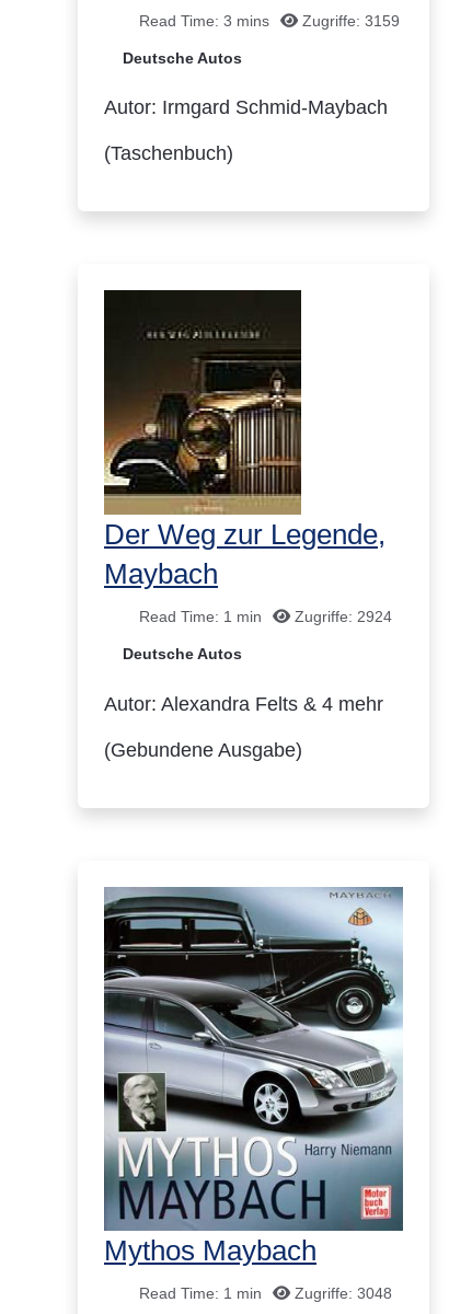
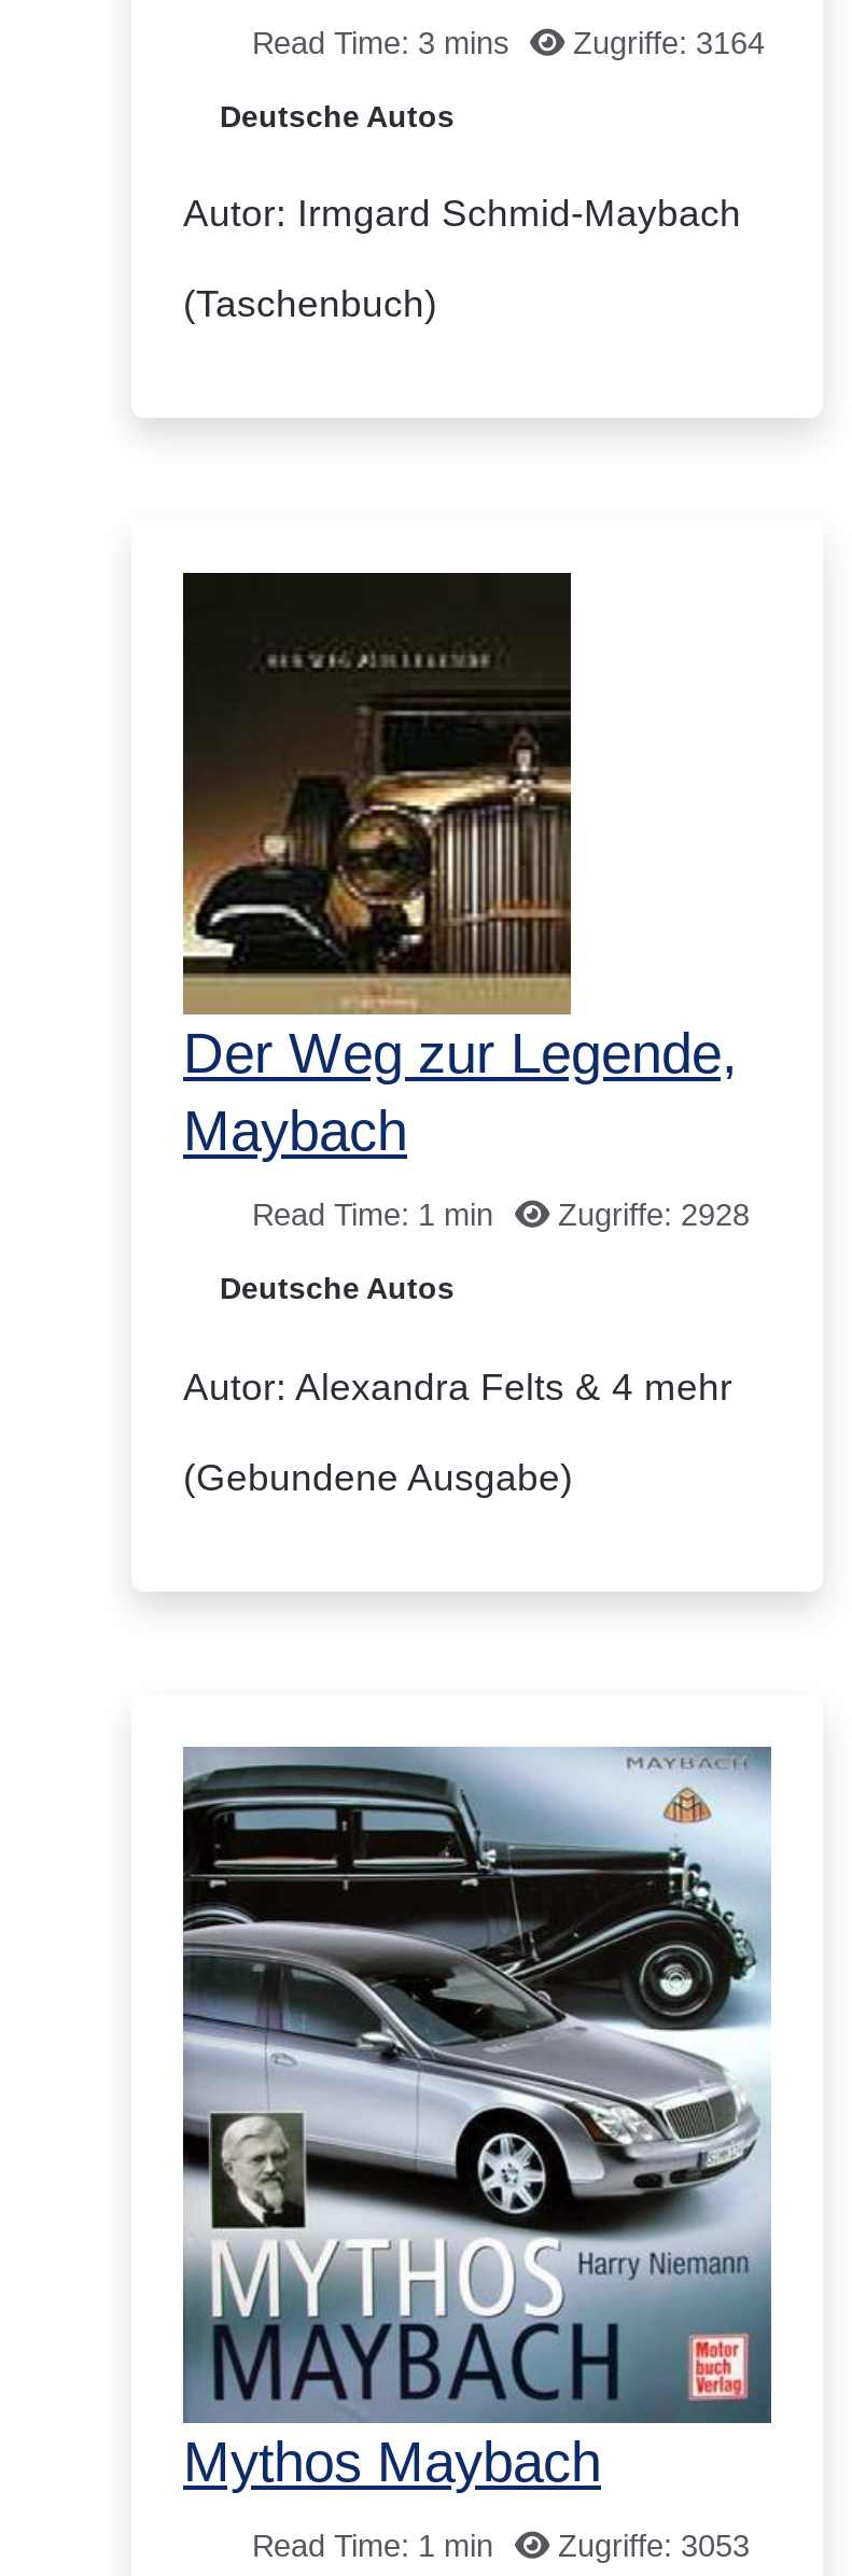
- Read Time: 3 mins Zugriffe: 3159
+ Read Time: 3 mins Zugriffe: 3164

- Read Time: 1 min Zugriffe: 2924
+ Read Time: 1 min Zugriffe: 2928

- Read Time: 1 min Zugriffe: 3048
+ Read Time: 1 min Zugriffe: 3053
